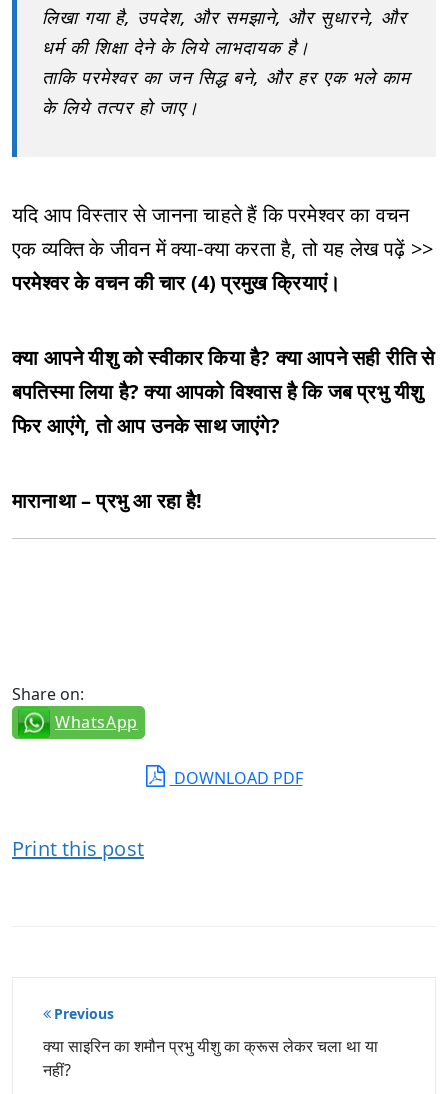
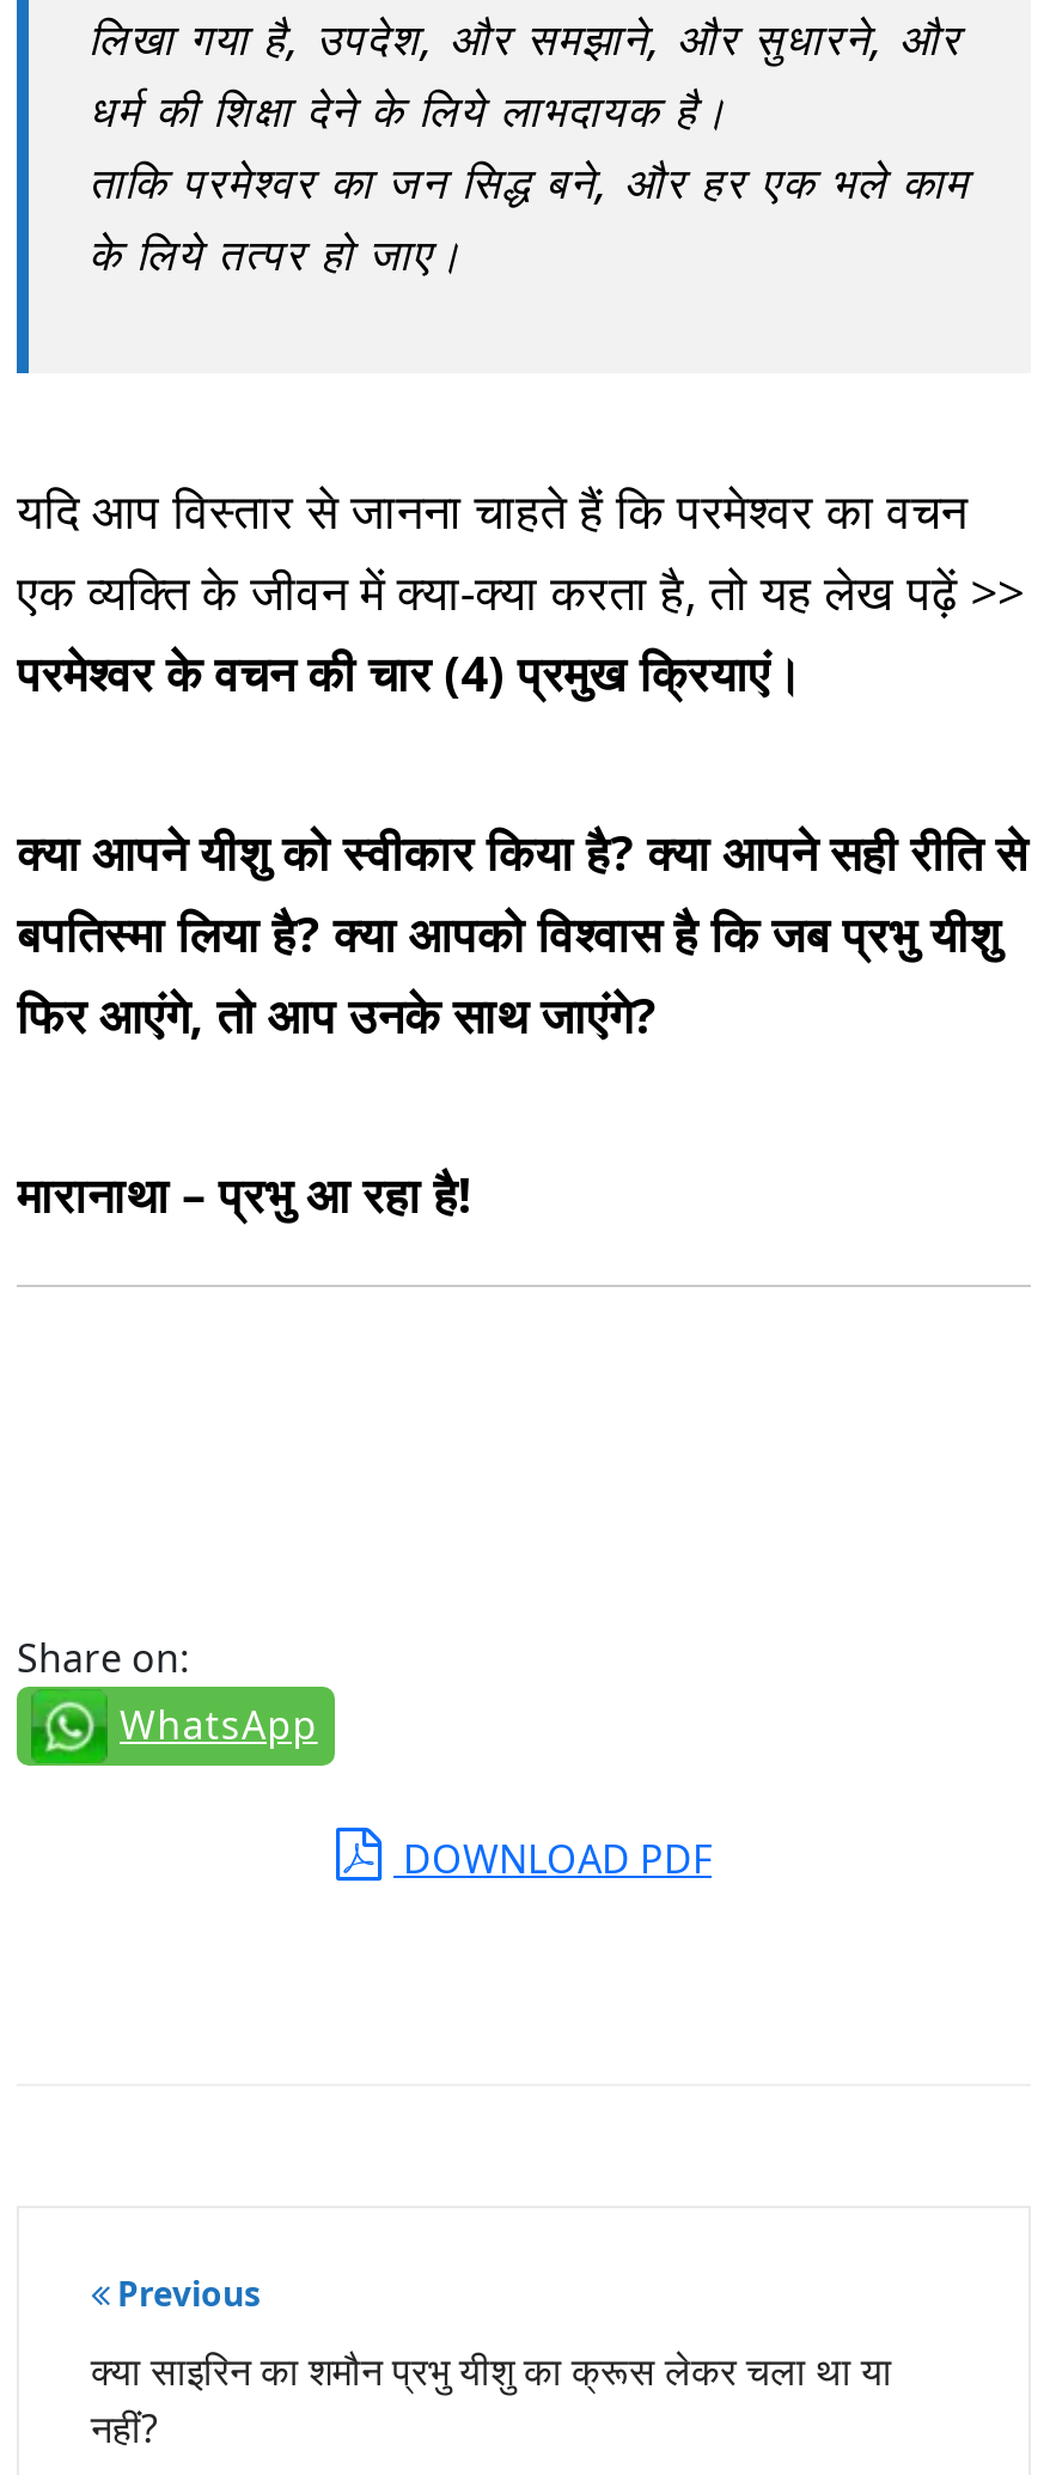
- Print this post
